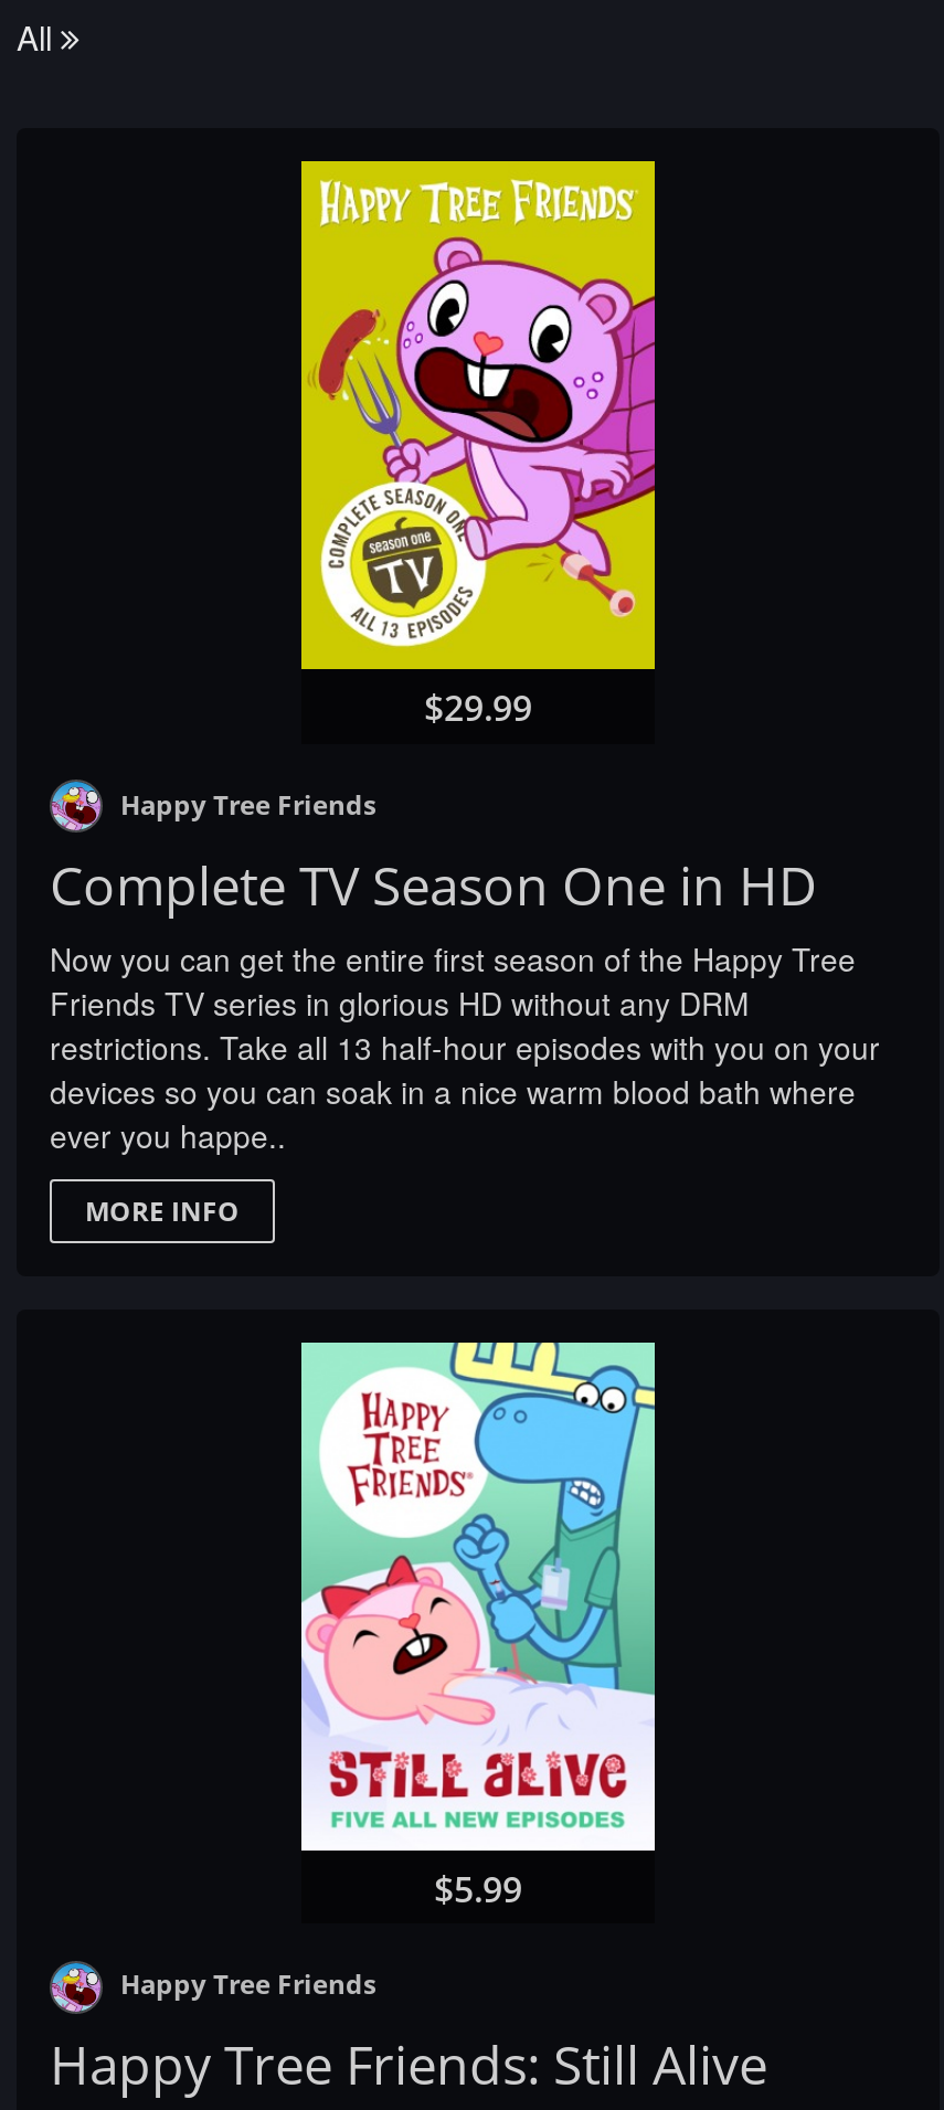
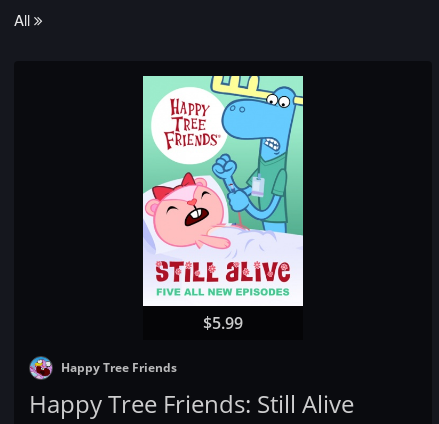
- [image]
- $29.99
- Happy Tree Friends
- Complete TV Season One in HD
- Now you can get the entire first season of the Happy Tree
- Friends TV series in glorious HD without any DRM
- restrictions. Take all 13 half-hour episodes with you on your
- devices so you can soak in a nice warm blood bath where
- ever you happe..
- MORE INFO
